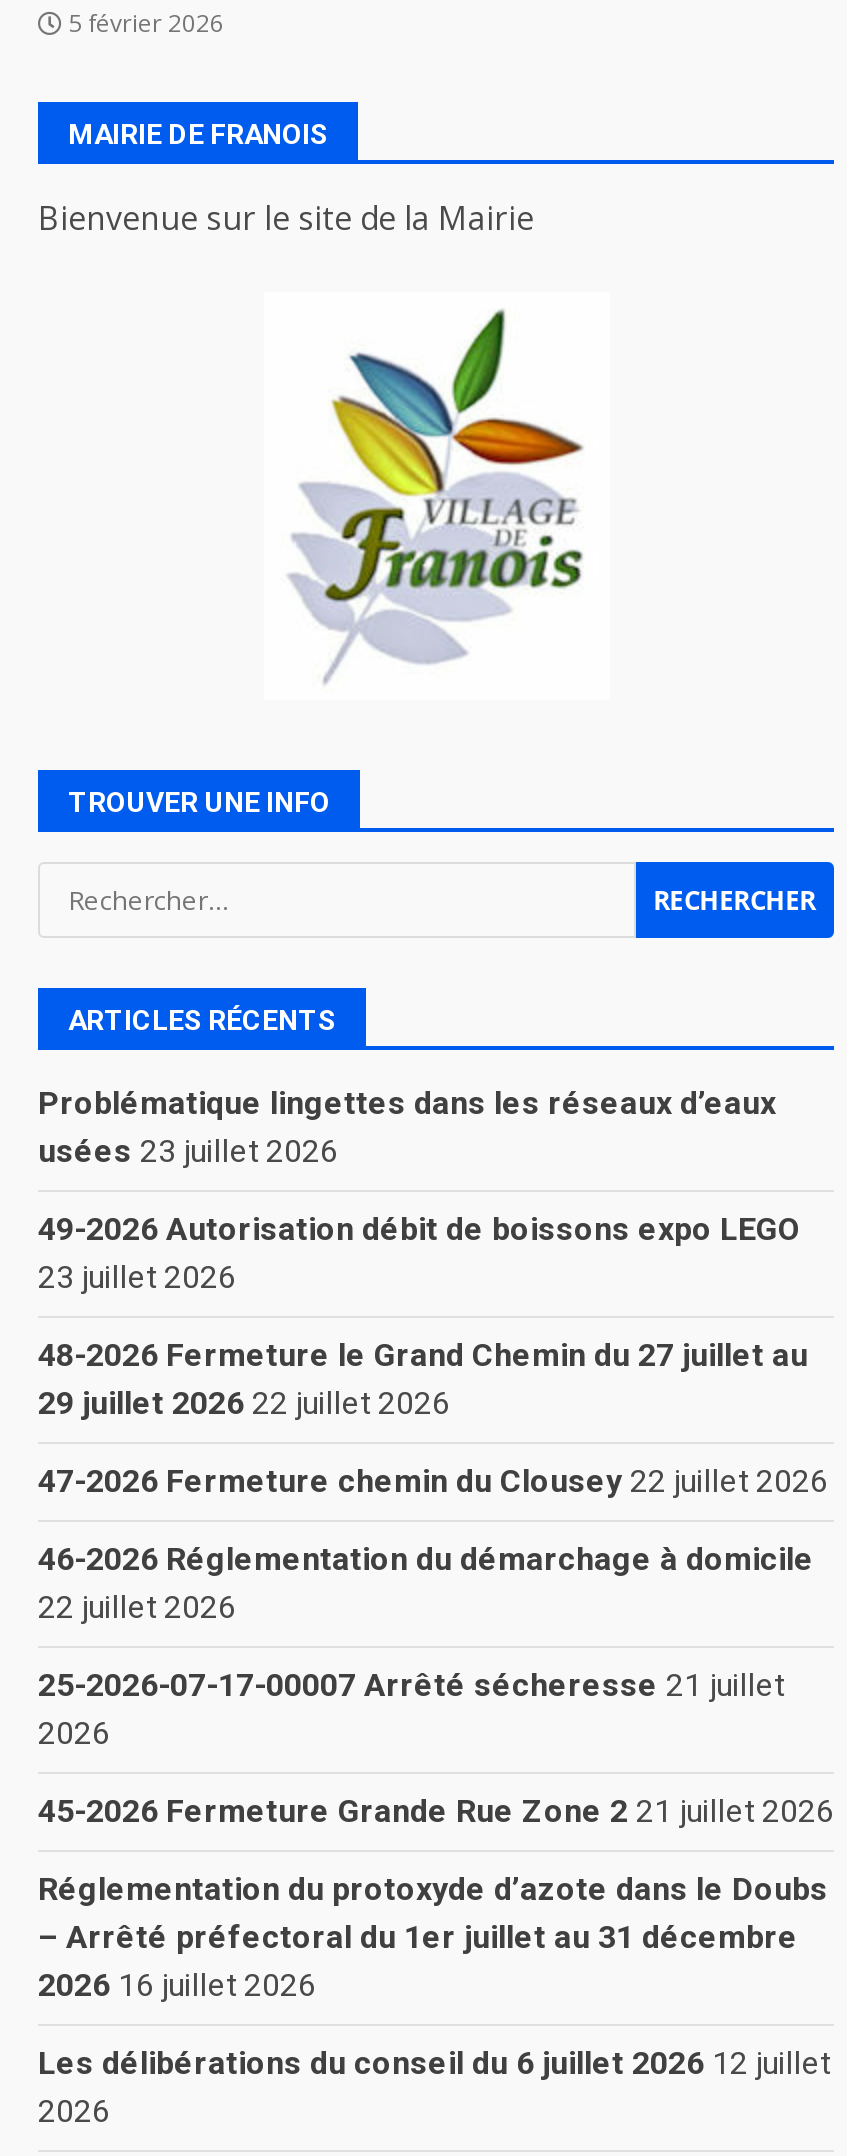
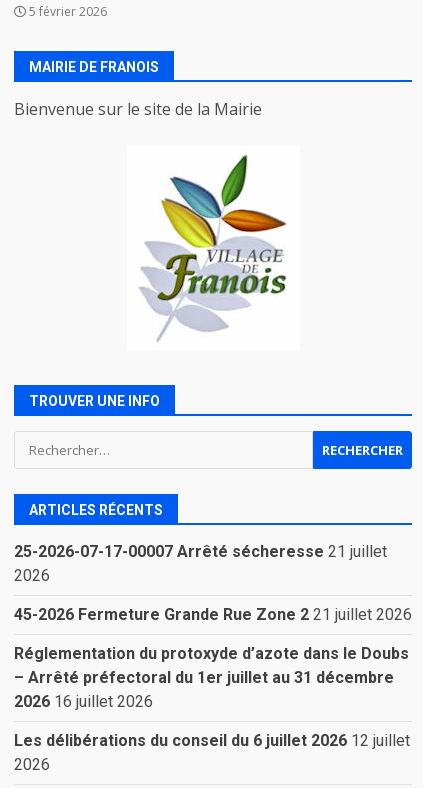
- Problématique lingettes dans les réseaux d’eaux
- usées 23 juillet 2026
- 49-2026 Autorisation débit de boissons expo LEGO
- 23 juillet 2026
- 48-2026 Fermeture le Grand Chemin du 27 juillet au
- 29 juillet 2026 22 juillet 2026
- 47-2026 Fermeture chemin du Clousey 22 juillet 2026
- 46-2026 Réglementation du démarchage à domicile
- 22 juillet 2026
